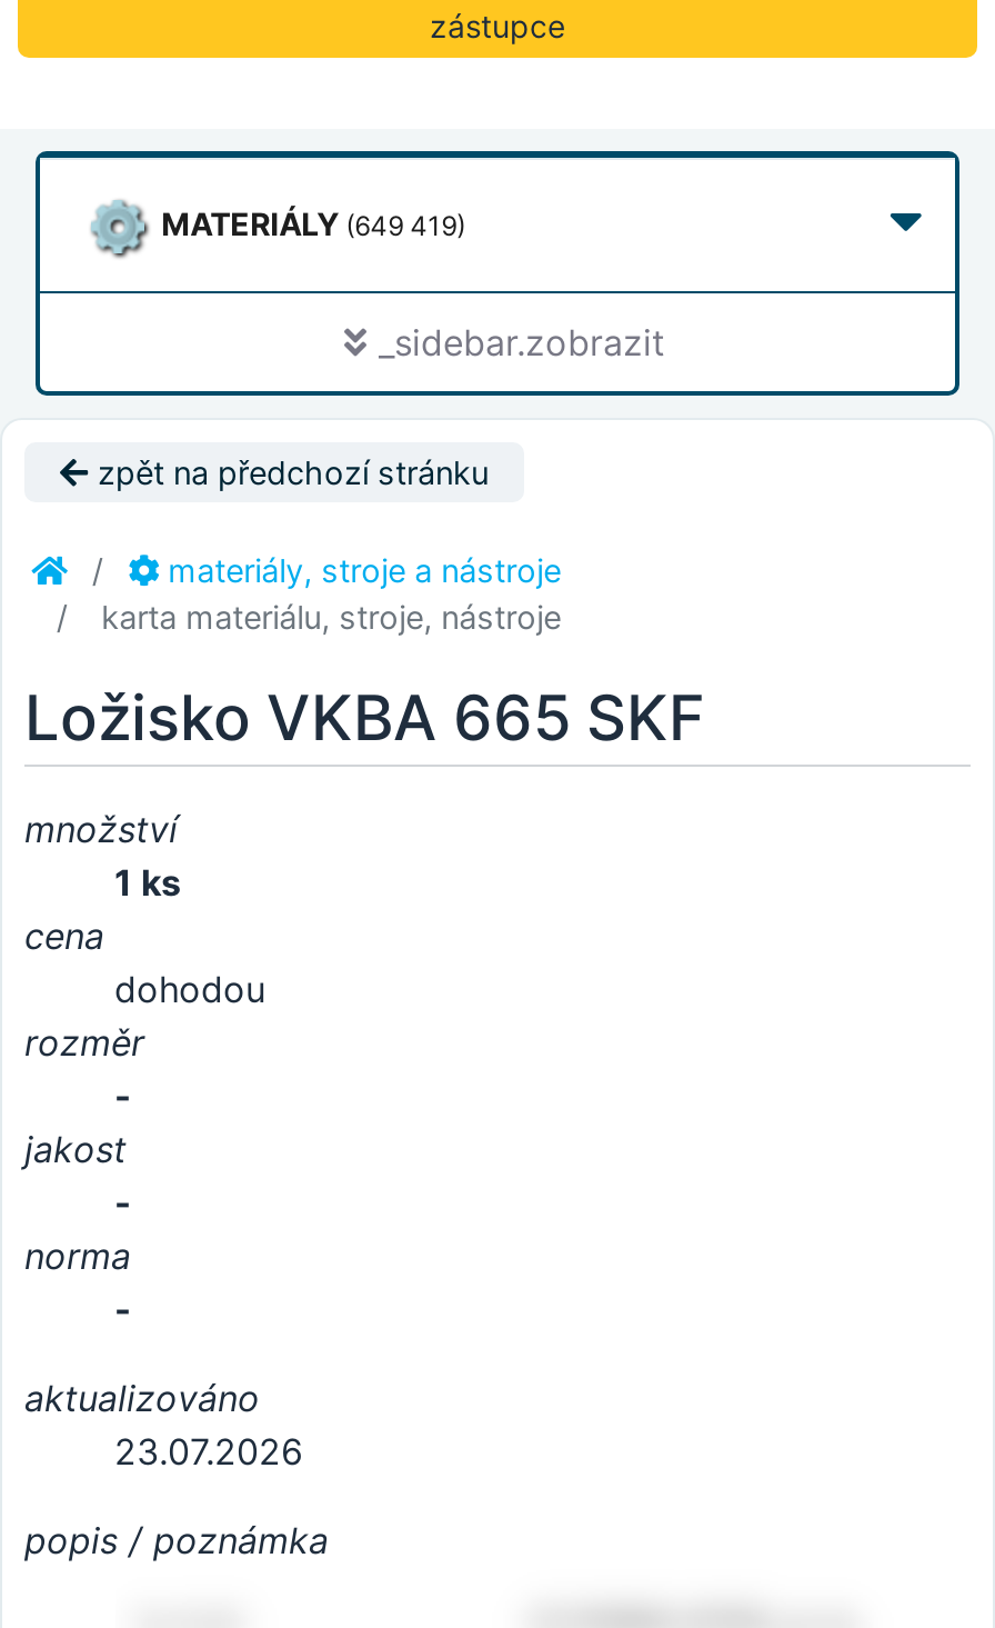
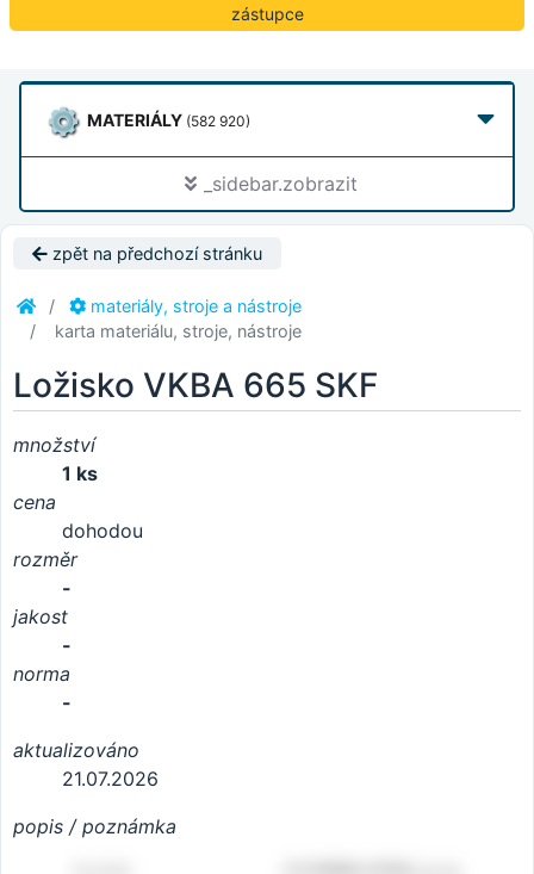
- MATERIÁLY (649 419)
+ MATERIÁLY (582 920)

- 23.07.2026
+ 21.07.2026
